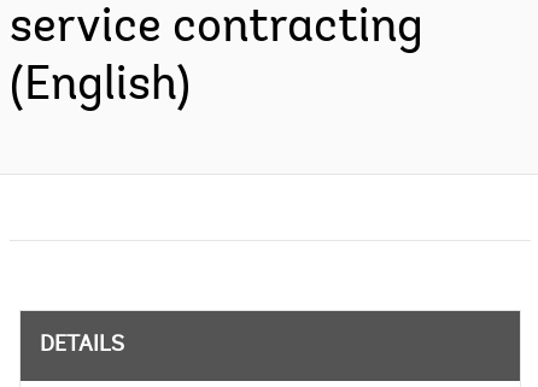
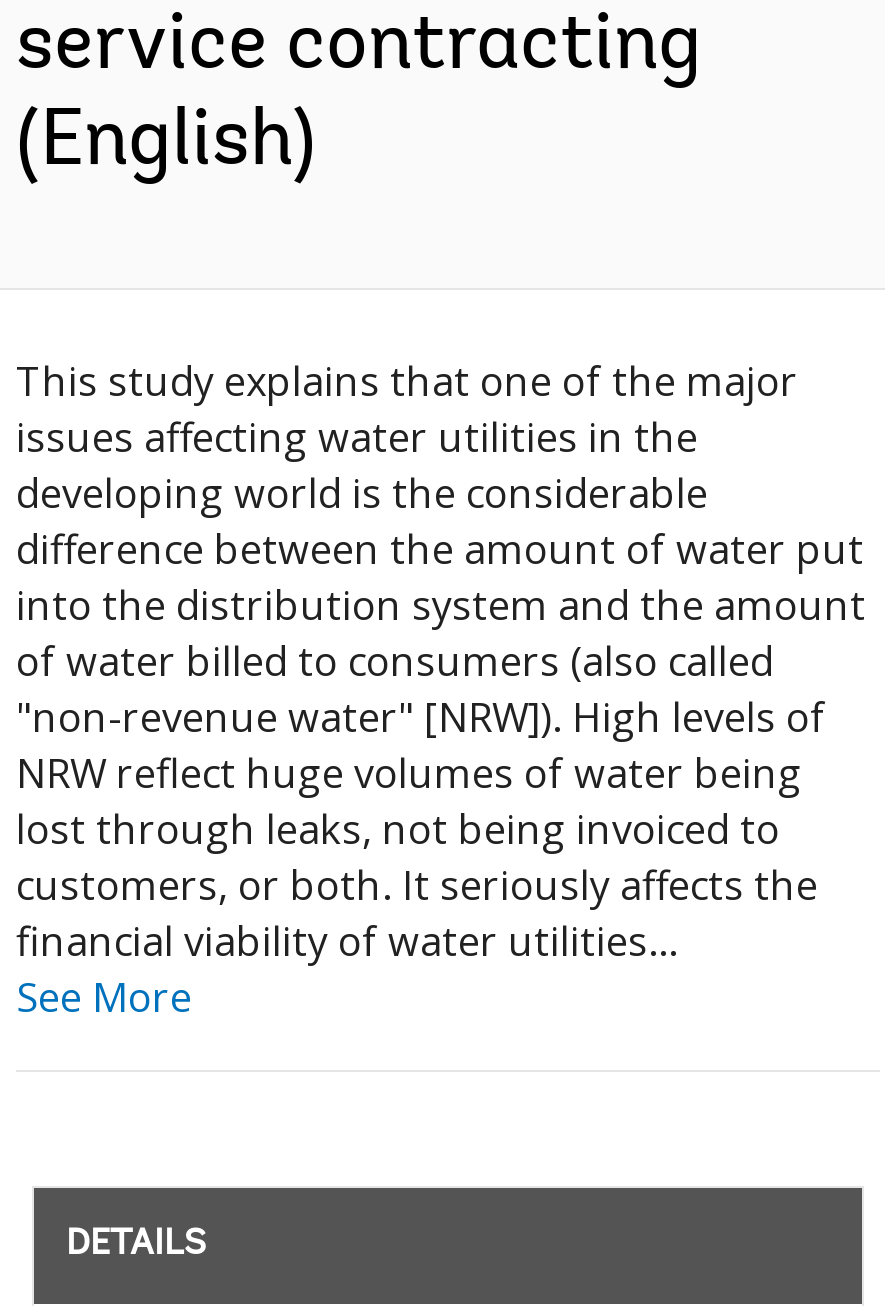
+ This study explains that one of the major
+ issues affecting water utilities in the
+ developing world is the considerable
+ difference between the amount of water put
+ into the distribution system and the amount
+ of water billed to consumers (also called
+ "non-revenue water" [NRW]). High levels of
+ NRW reflect huge volumes of water being
+ lost through leaks, not being invoiced to
+ customers, or both. It seriously affects the
+ financial viability of water utilities...
+ See More
